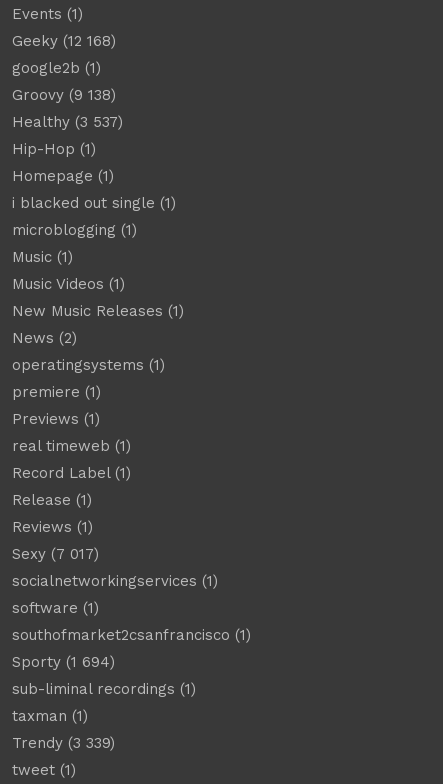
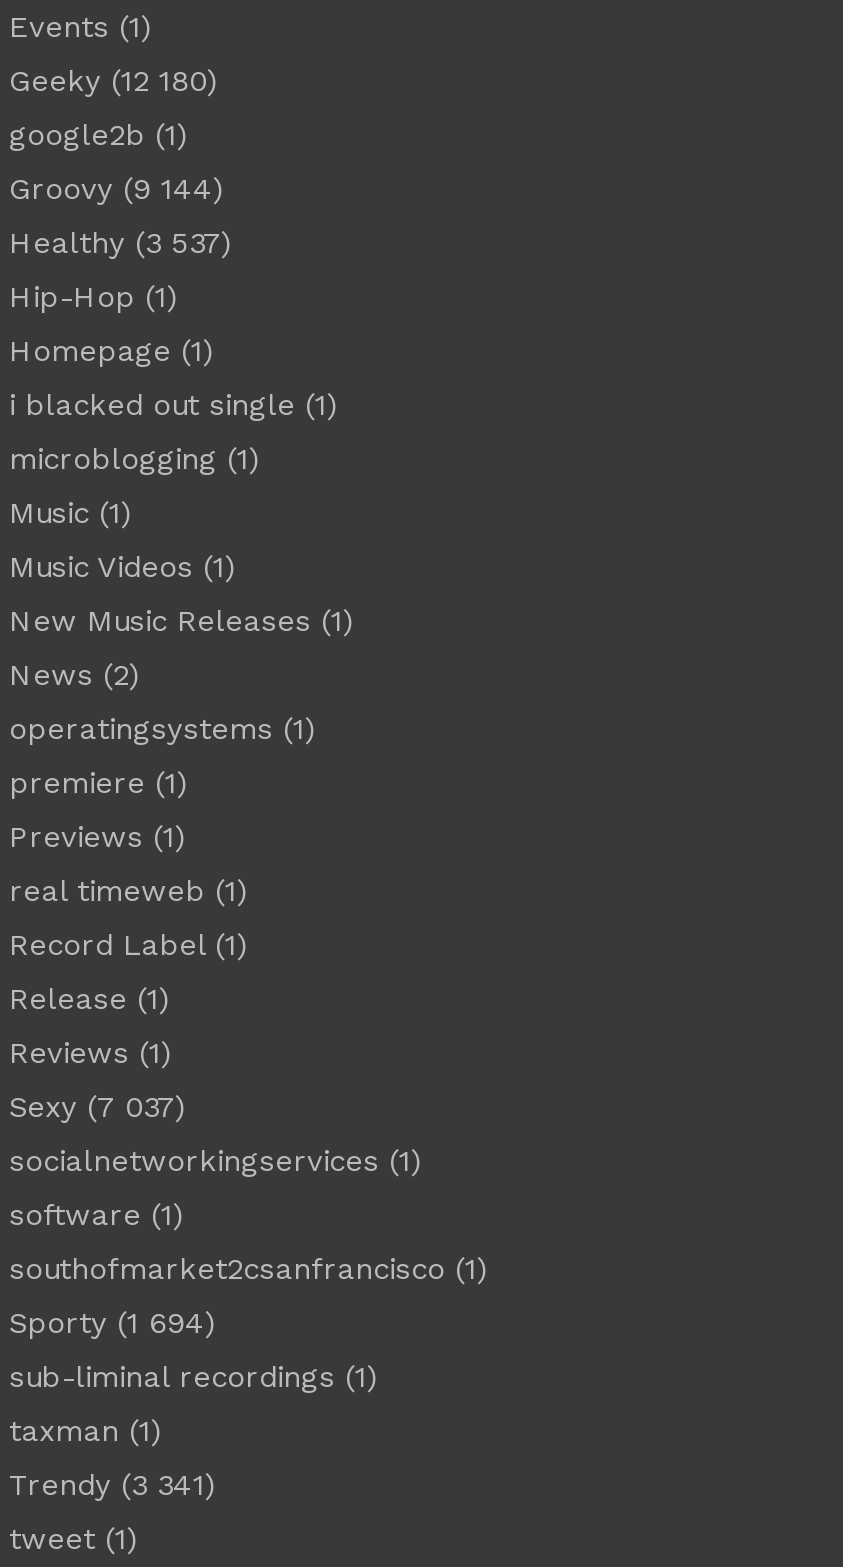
- Geeky (12 168)
+ Geeky (12 180)

- Groovy (9 138)
+ Groovy (9 144)

- Sexy (7 017)
+ Sexy (7 037)

- Trendy (3 339)
+ Trendy (3 341)
